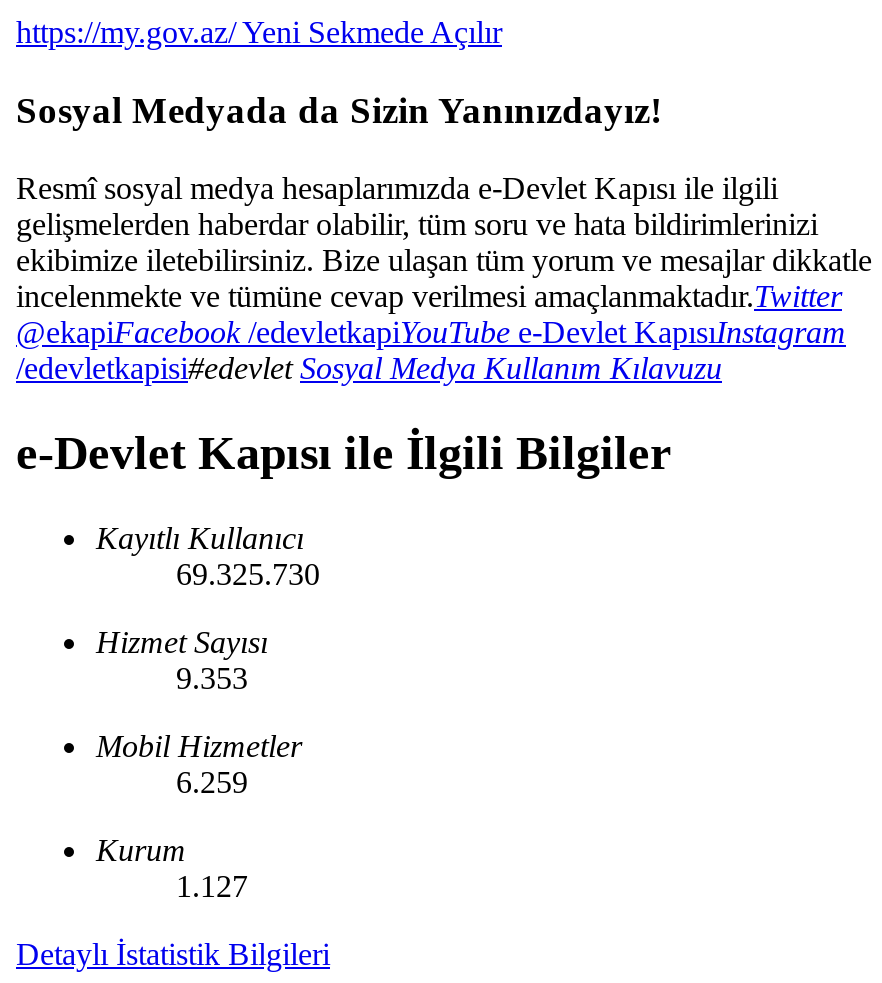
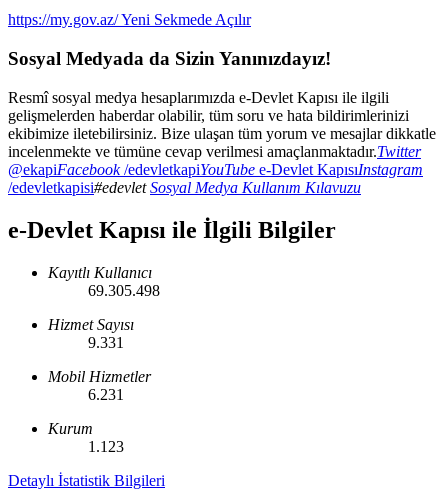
- 69.325.730
+ 69.305.498

- 9.353
+ 9.331

- 6.259
+ 6.231

- 1. 1 27
+ 1. 1 23
